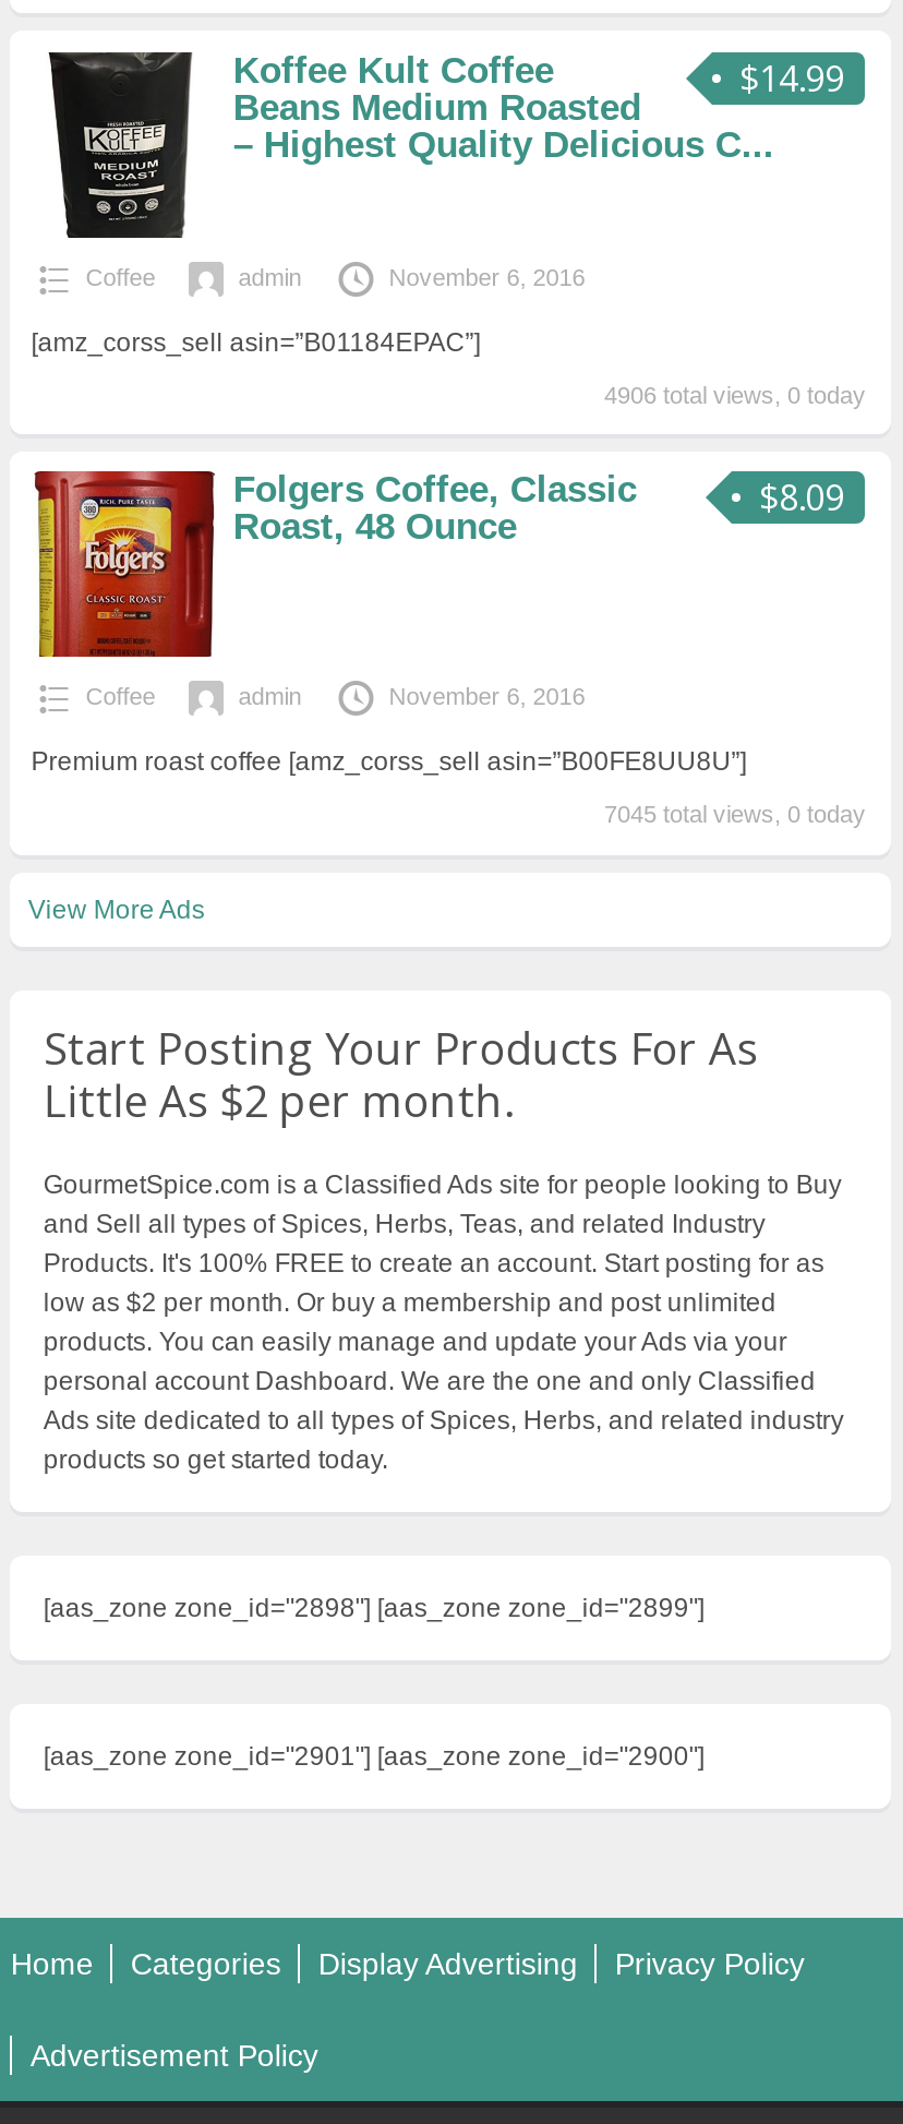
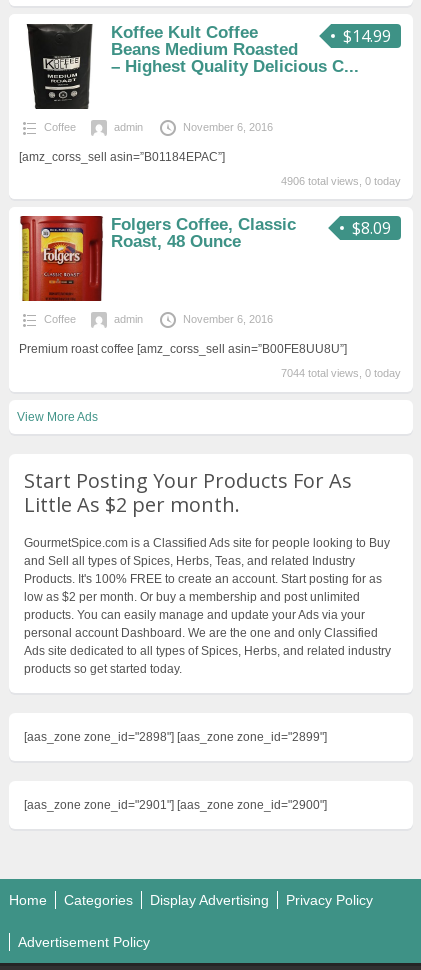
- 7045 total views, 0 today
+ 7044 total views, 0 today
